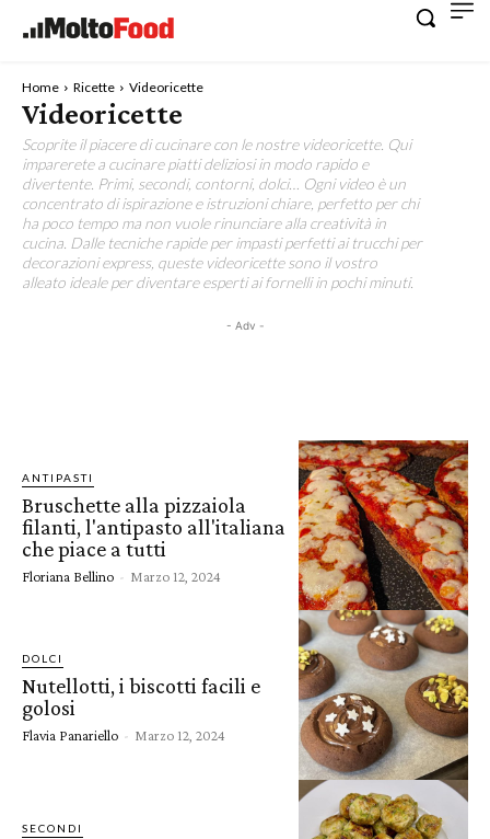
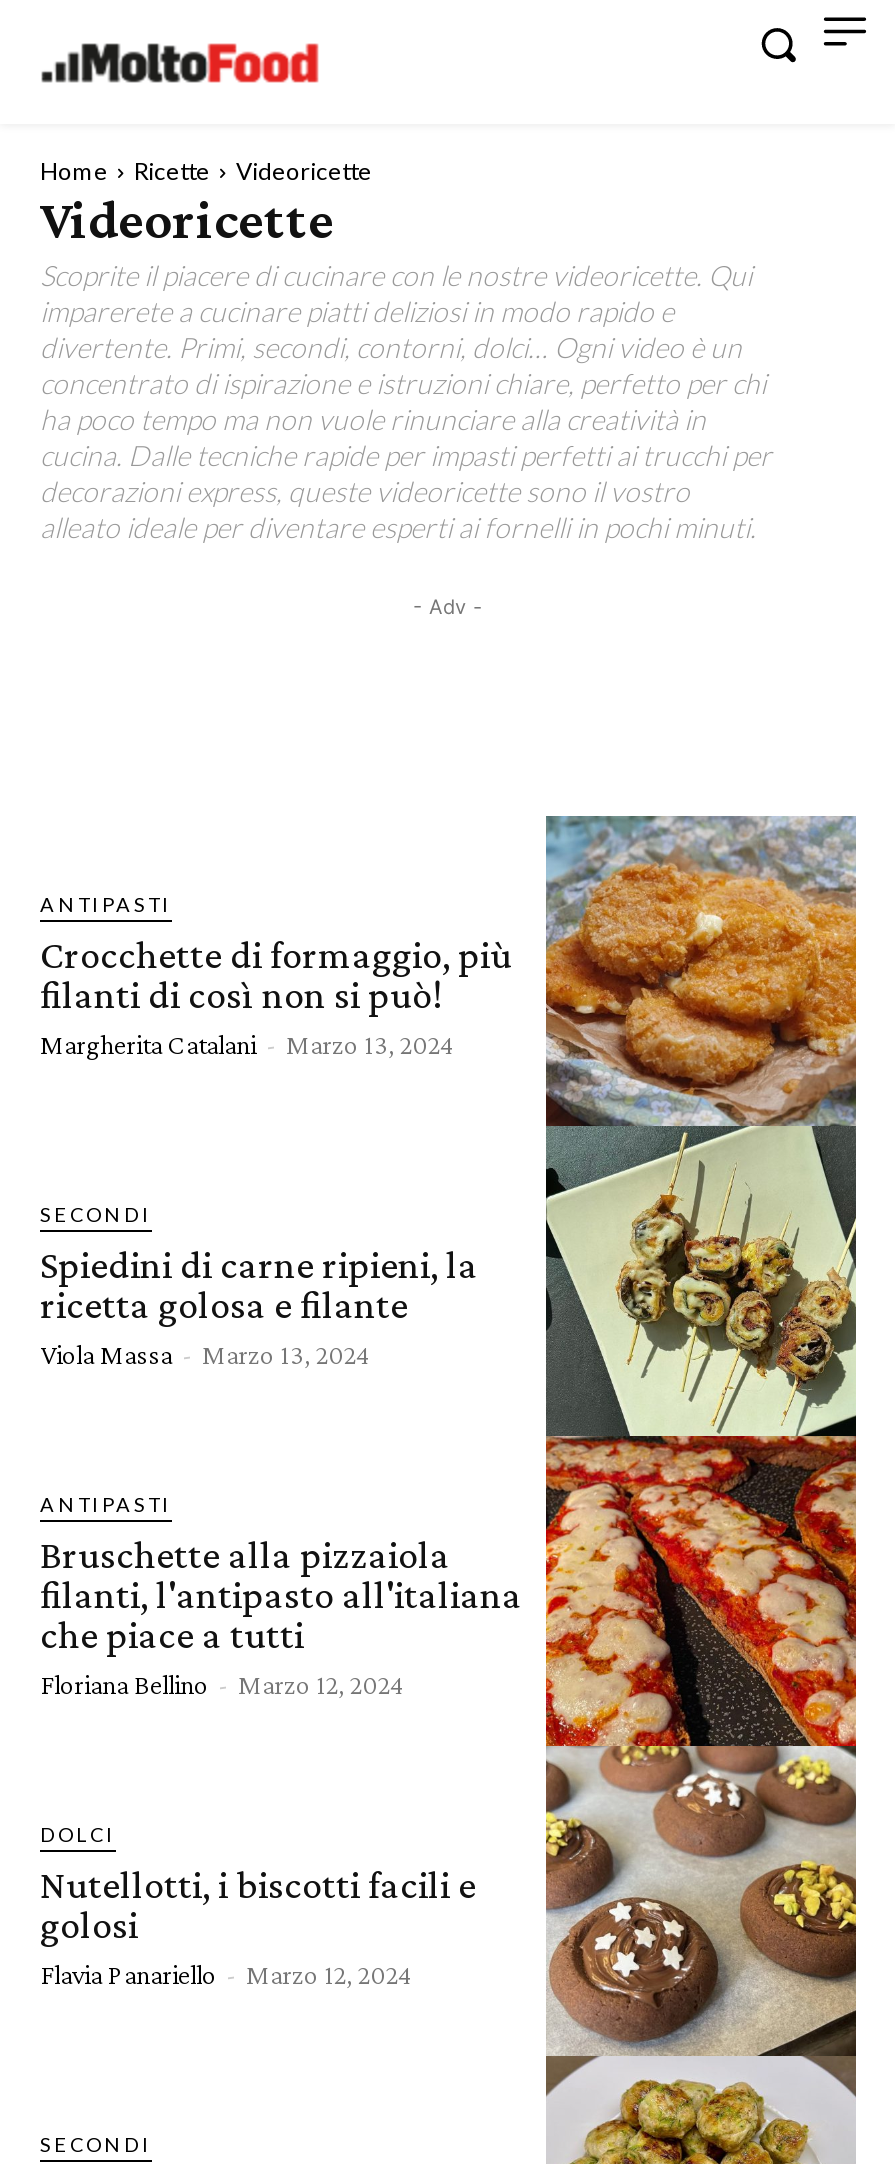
+ [image]
+ ANTIPASTI
+ Crocchette di formaggio, più
+ filanti di così non si può!
+ Margherita Catalani - Marzo 13, 2024

+ SECONDI
+ Spiedini di carne ripieni, la
+ ricetta golosa e filante
+ Viola Massa - Marzo 13, 2024
